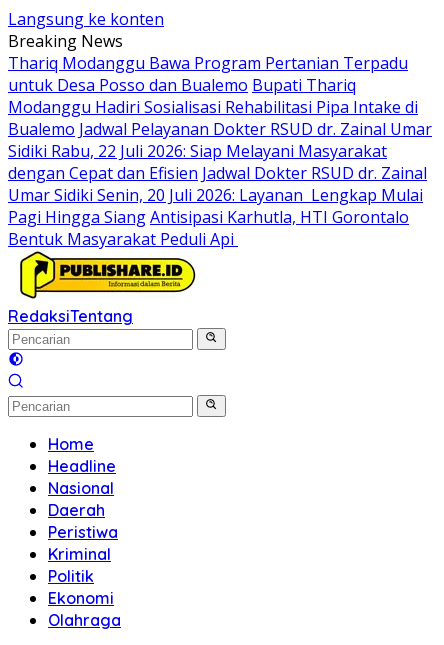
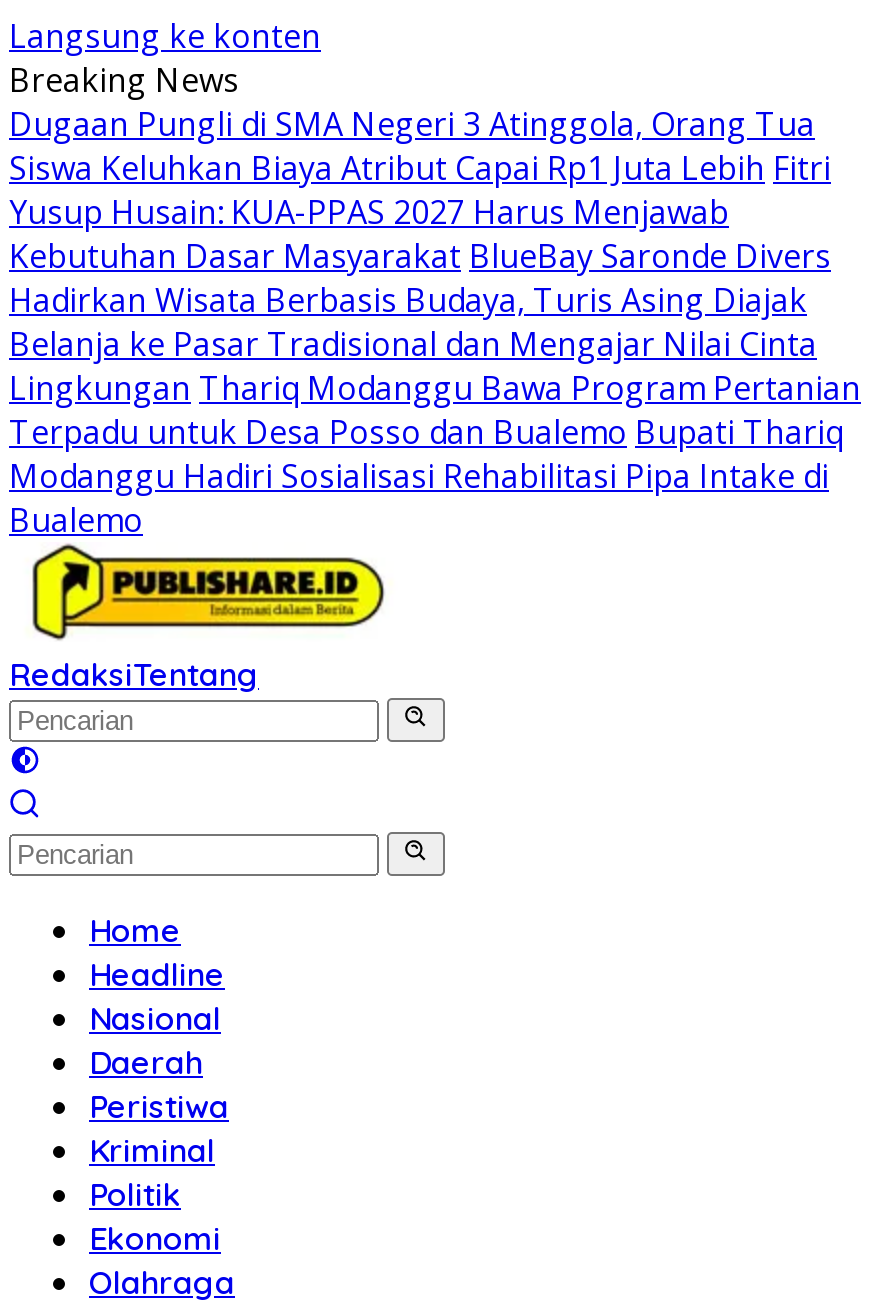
- Thariq Modanggu Bawa Program Pertanian Terpadu
- untuk Desa Posso dan Bualemo Bupati Thariq
+ Dugaan Pungli di SMA Negeri 3 Atinggola, Orang Tua
+ Siswa Keluhkan Biaya Atribut Capai Rp1 Juta Lebih Fitri
+ Yusup Husain: KUA-PPAS 2027 Harus Menjawab
+ Kebutuhan Dasar Masyarakat BlueBay Saronde Divers
+ Hadirkan Wisata Berbasis Budaya, Turis Asing Diajak
+ Belanja ke Pasar Tradisional dan Mengajar Nilai Cinta
+ Lingkungan Thariq Modanggu Bawa Program Pertanian
+ Terpadu untuk Desa Posso dan Bualemo Bupati Thariq

moved down: Modanggu Hadiri Sosialisasi Rehabilitasi Pipa Intake di

- Bualemo Jadwal Pelayanan Dokter RSUD dr. Zainal Umar
- Sidiki Rabu, 22 Juli 2026: Siap Melayani Masyarakat
- dengan Cepat dan Efisien Jadwal Dokter RSUD dr. Zainal
- Umar Sidiki Senin, 20 Juli 2026: Layanan Lengkap Mulai
- Pagi Hingga Siang Antisipasi Karhutla, HTI Gorontalo
- Bentuk Masyarakat Peduli Api
+ Bualemo
